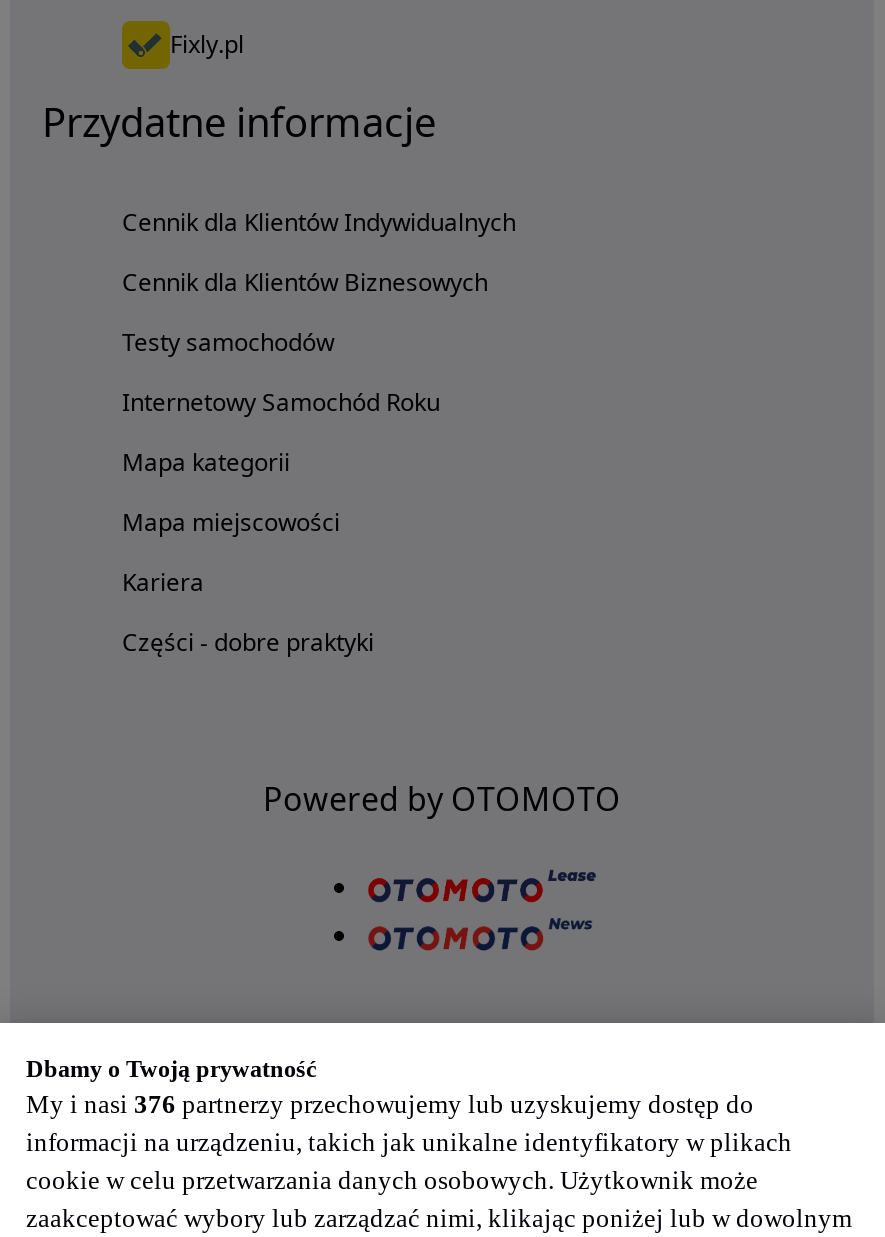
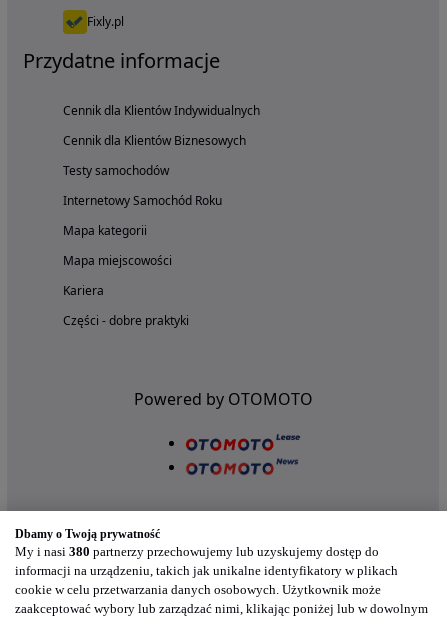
- My i nasi 376 partnerzy przechowujemy lub uzyskujemy dostęp do
+ My i nasi 380 partnerzy przechowujemy lub uzyskujemy dostęp do
